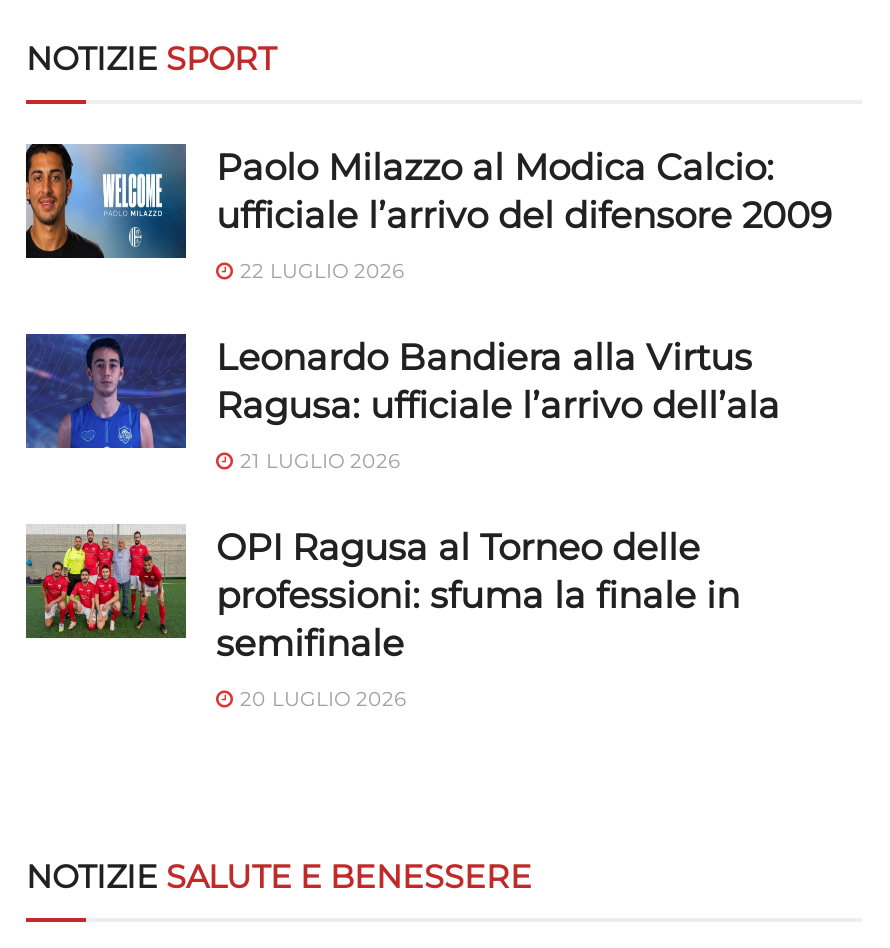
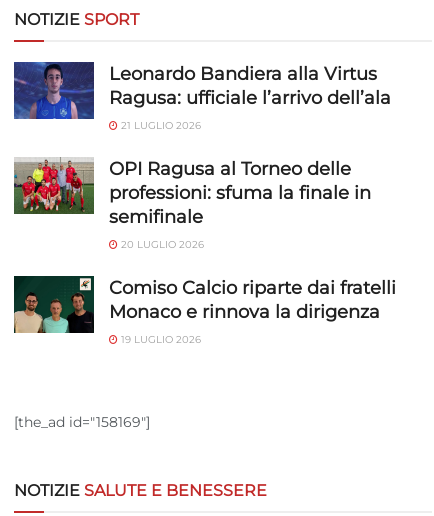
- [image]
- Paolo Milazzo al Modica Calcio:
- ufficiale l’arrivo del difensore 2009
- 22 LUGLIO 2026

moved up: [image] | Leonardo Bandiera alla Virtus | Ragusa: ufficiale l’arrivo dell’ala | 21 LUGLIO 2026 | OPI Ragusa al Torneo delle | professioni: sfuma la finale in | semifinale | 20 LUGLIO 2026

+ [image]
+ Comiso Calcio riparte dai fratelli
+ Monaco e rinnova la dirigenza
+ 19 LUGLIO 2026

+ [the_ad id="158169"]
